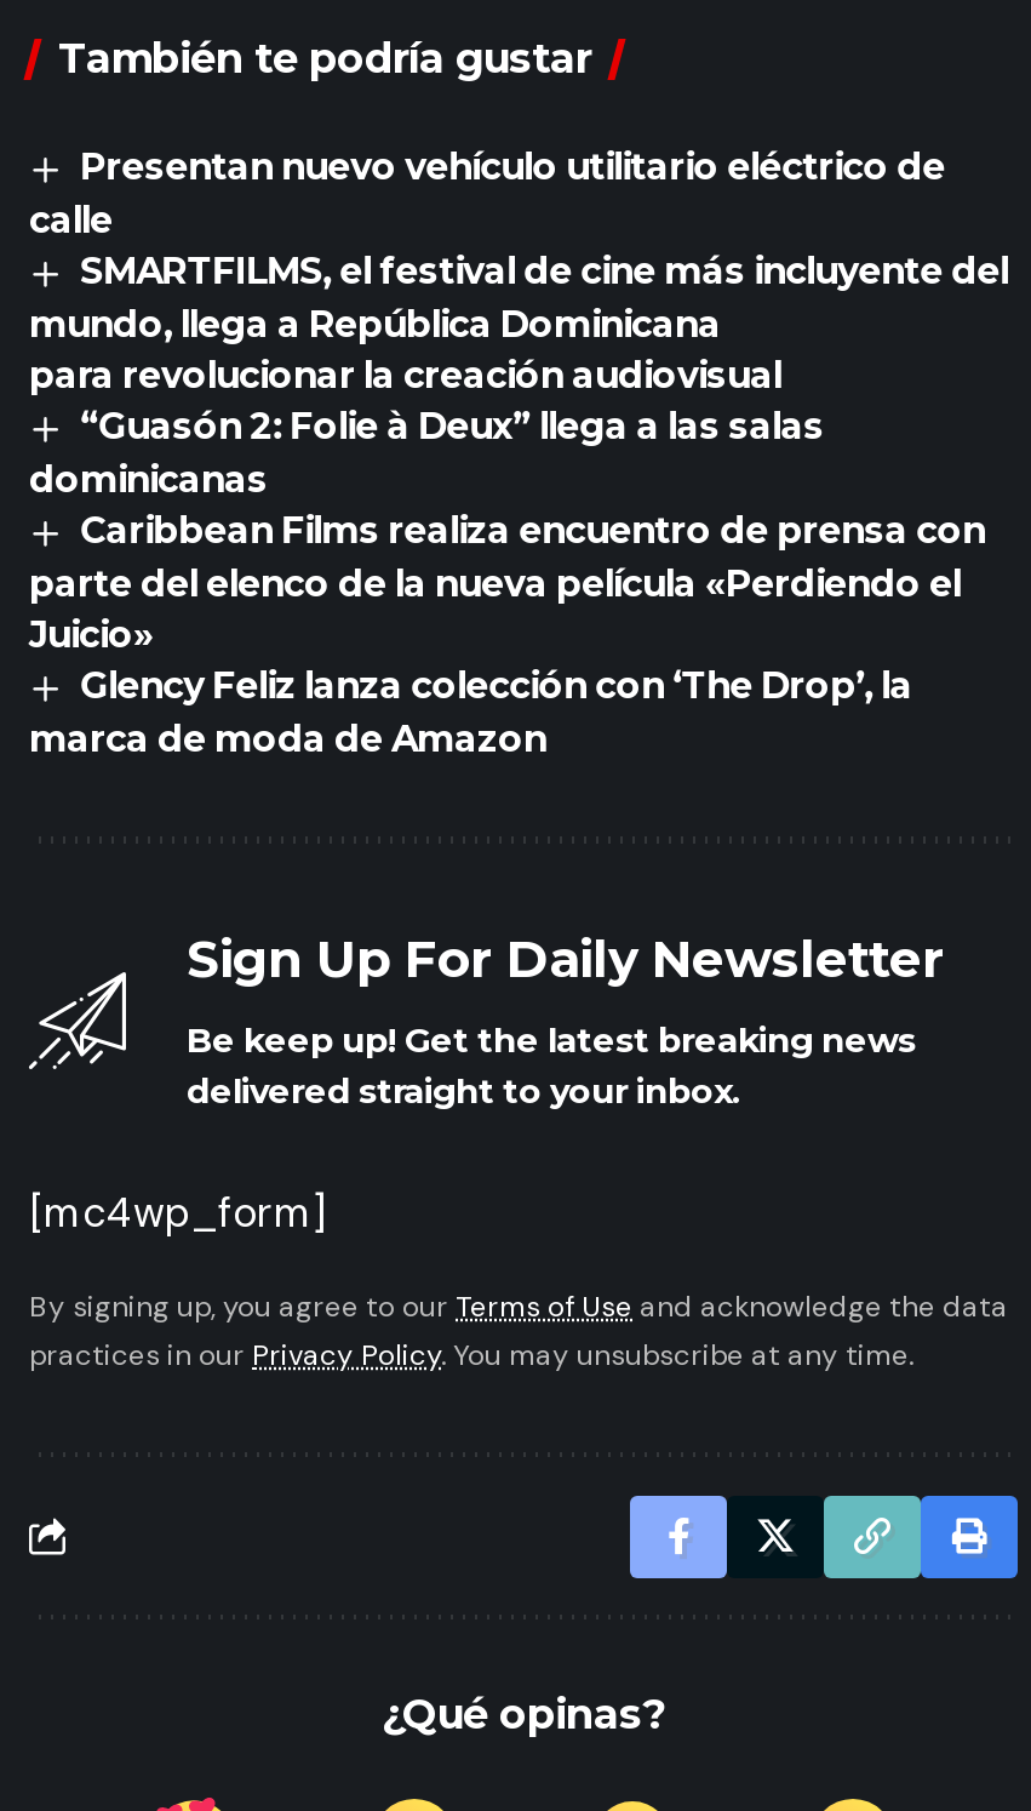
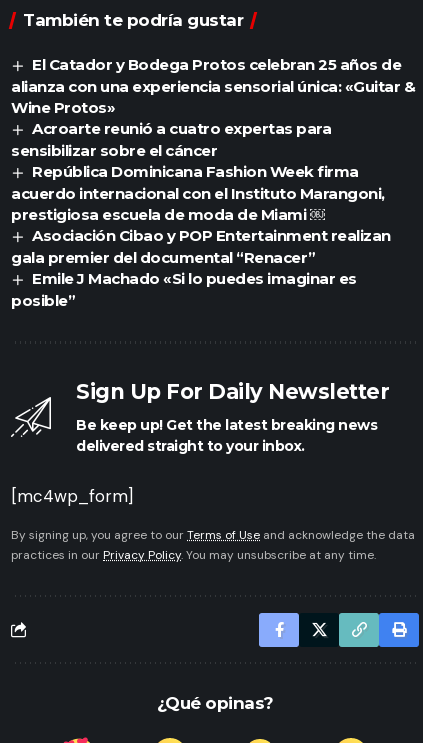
- Presentan nuevo vehículo utilitario eléctrico de
- calle
- SMARTFILMS, el festival de cine más incluyente del
- mundo, llega a República Dominicana
- para revolucionar la creación audiovisual
- “Guasón 2: Folie à Deux” llega a las salas
- dominicanas
- Caribbean Films realiza encuentro de prensa con
- parte del elenco de la nueva película «Perdiendo el
- Juicio»
- Glency Feliz lanza colección con ‘The Drop’, la
- marca de moda de Amazon
+ El Catador y Bodega Protos celebran 25 años de
+ alianza con una experiencia sensorial única: «Guitar &
+ Wine Protos»
+ Acroarte reunió a cuatro expertas para
+ sensibilizar sobre el cáncer
+ República Dominicana Fashion Week firma
+ acuerdo internacional con el Instituto Marangoni,
+ prestigiosa escuela de moda de Miami ￼
+ Asociación Cibao y POP Entertainment realizan
+ gala premier del documental “Renacer”
+ Emile J Machado «Si lo puedes imaginar es
+ posible”
